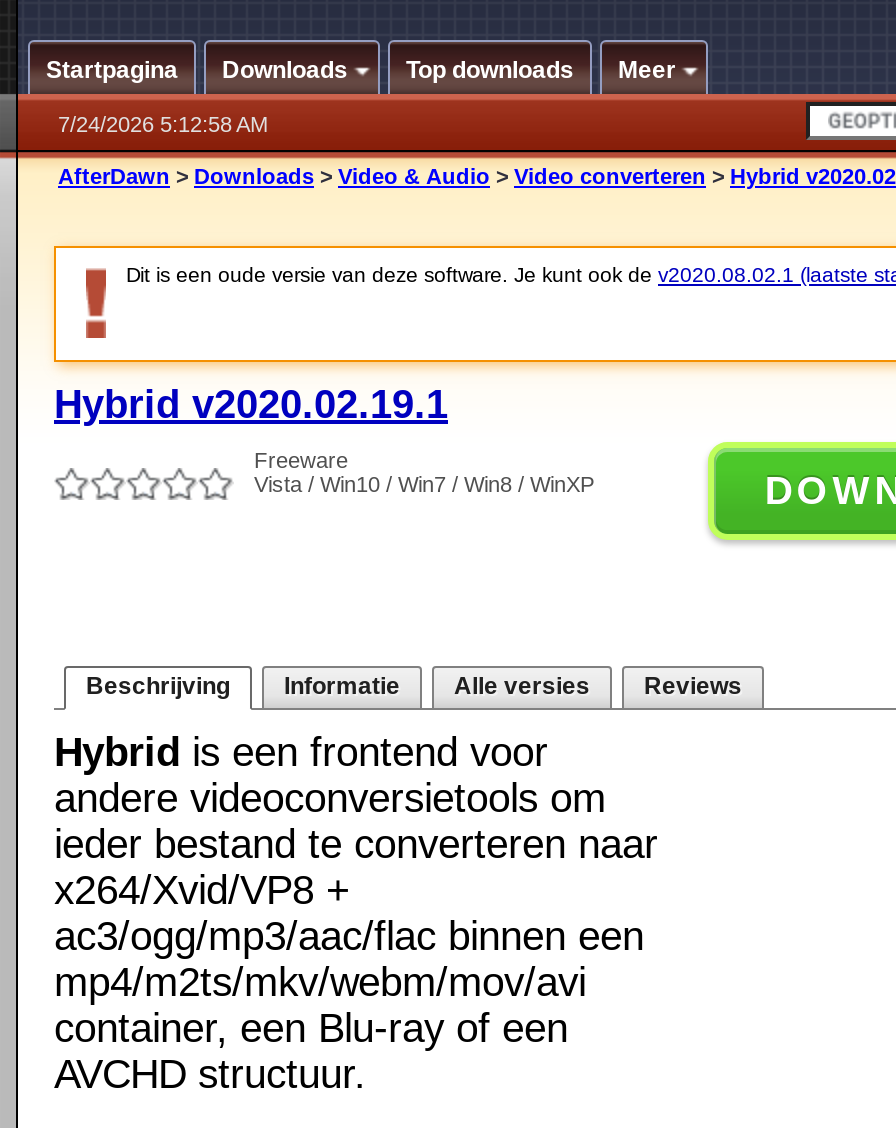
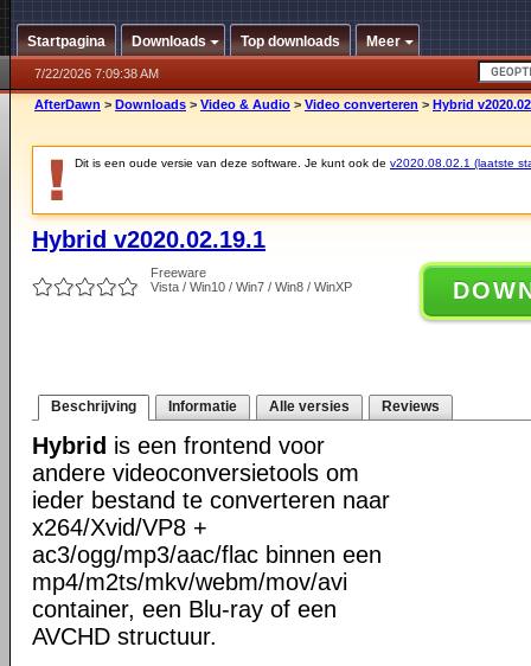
- 7/24/2026 5:12:58 AM
+ 7/22/2026 7:09:38 AM
